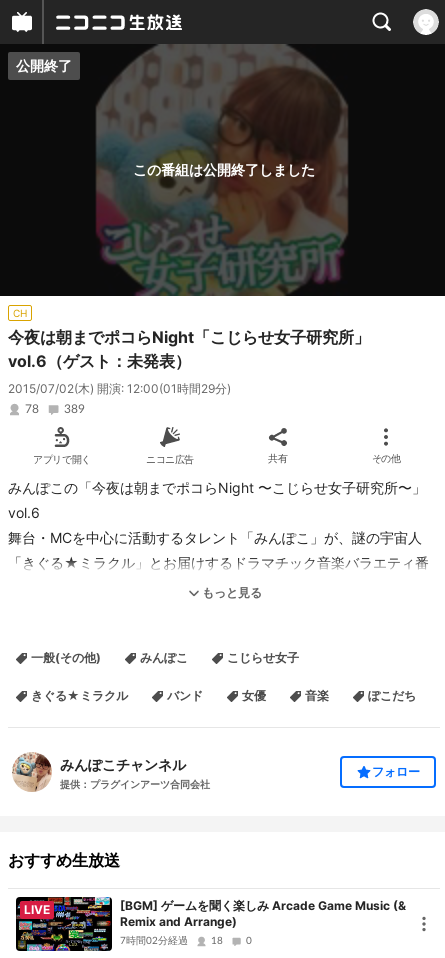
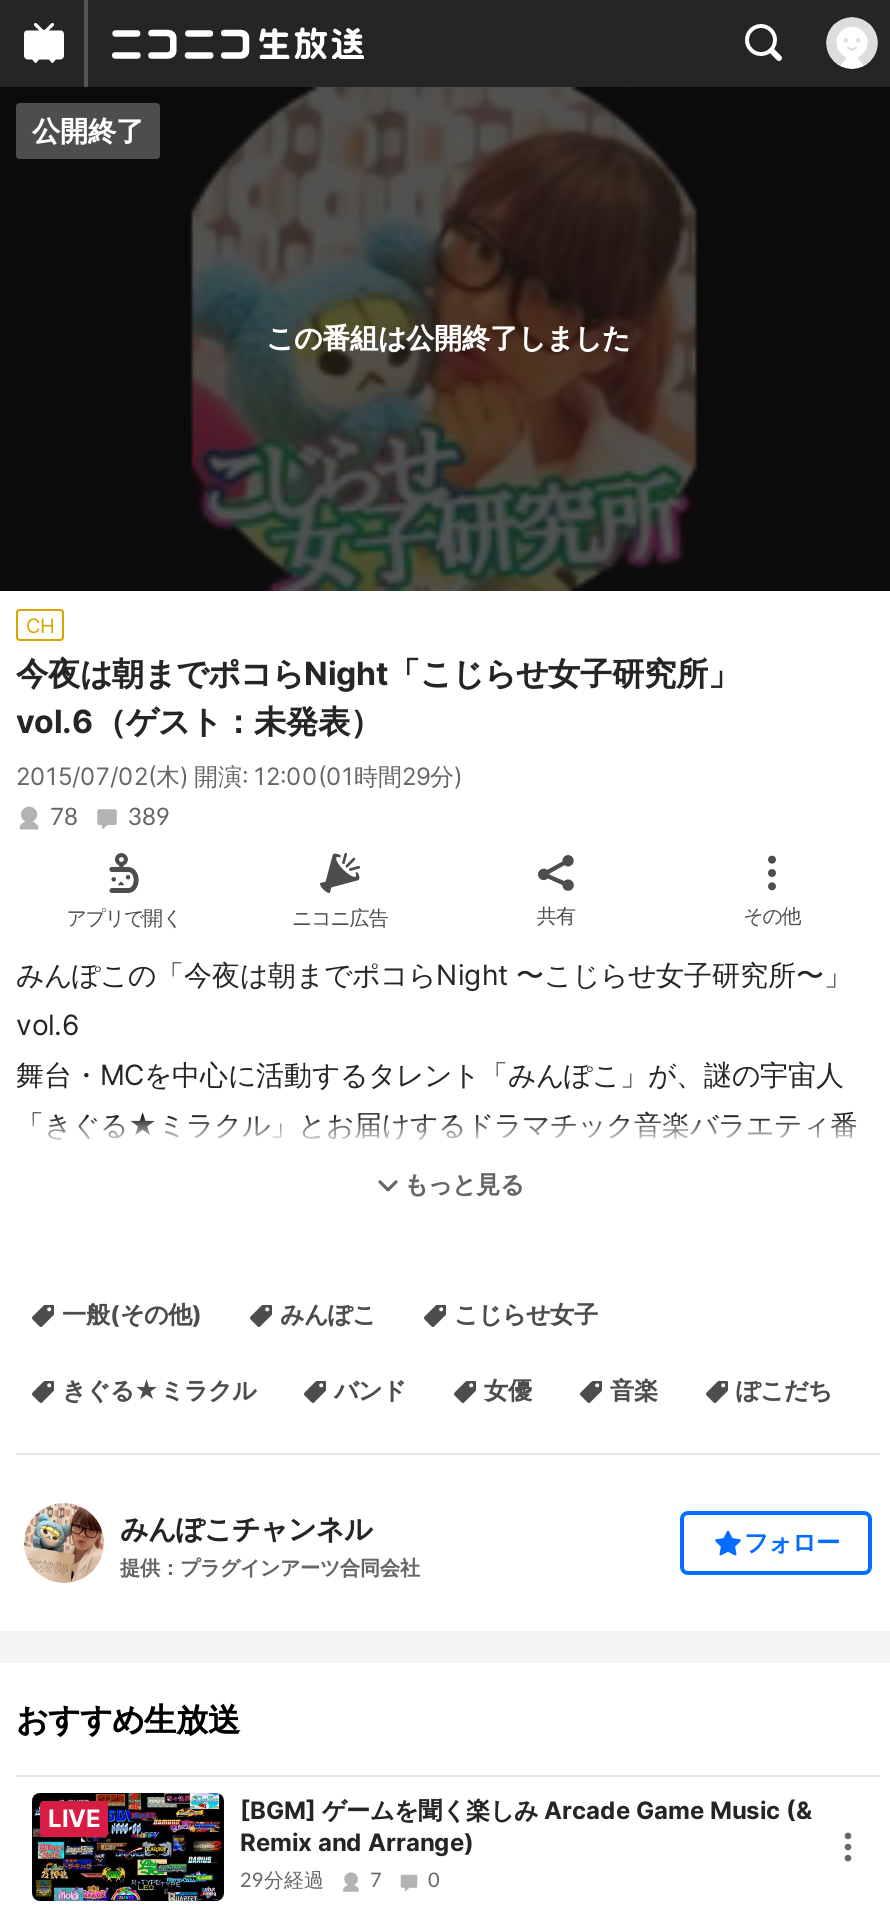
- 7時間02分経過
- 18
+ 29分経過
+ 7
